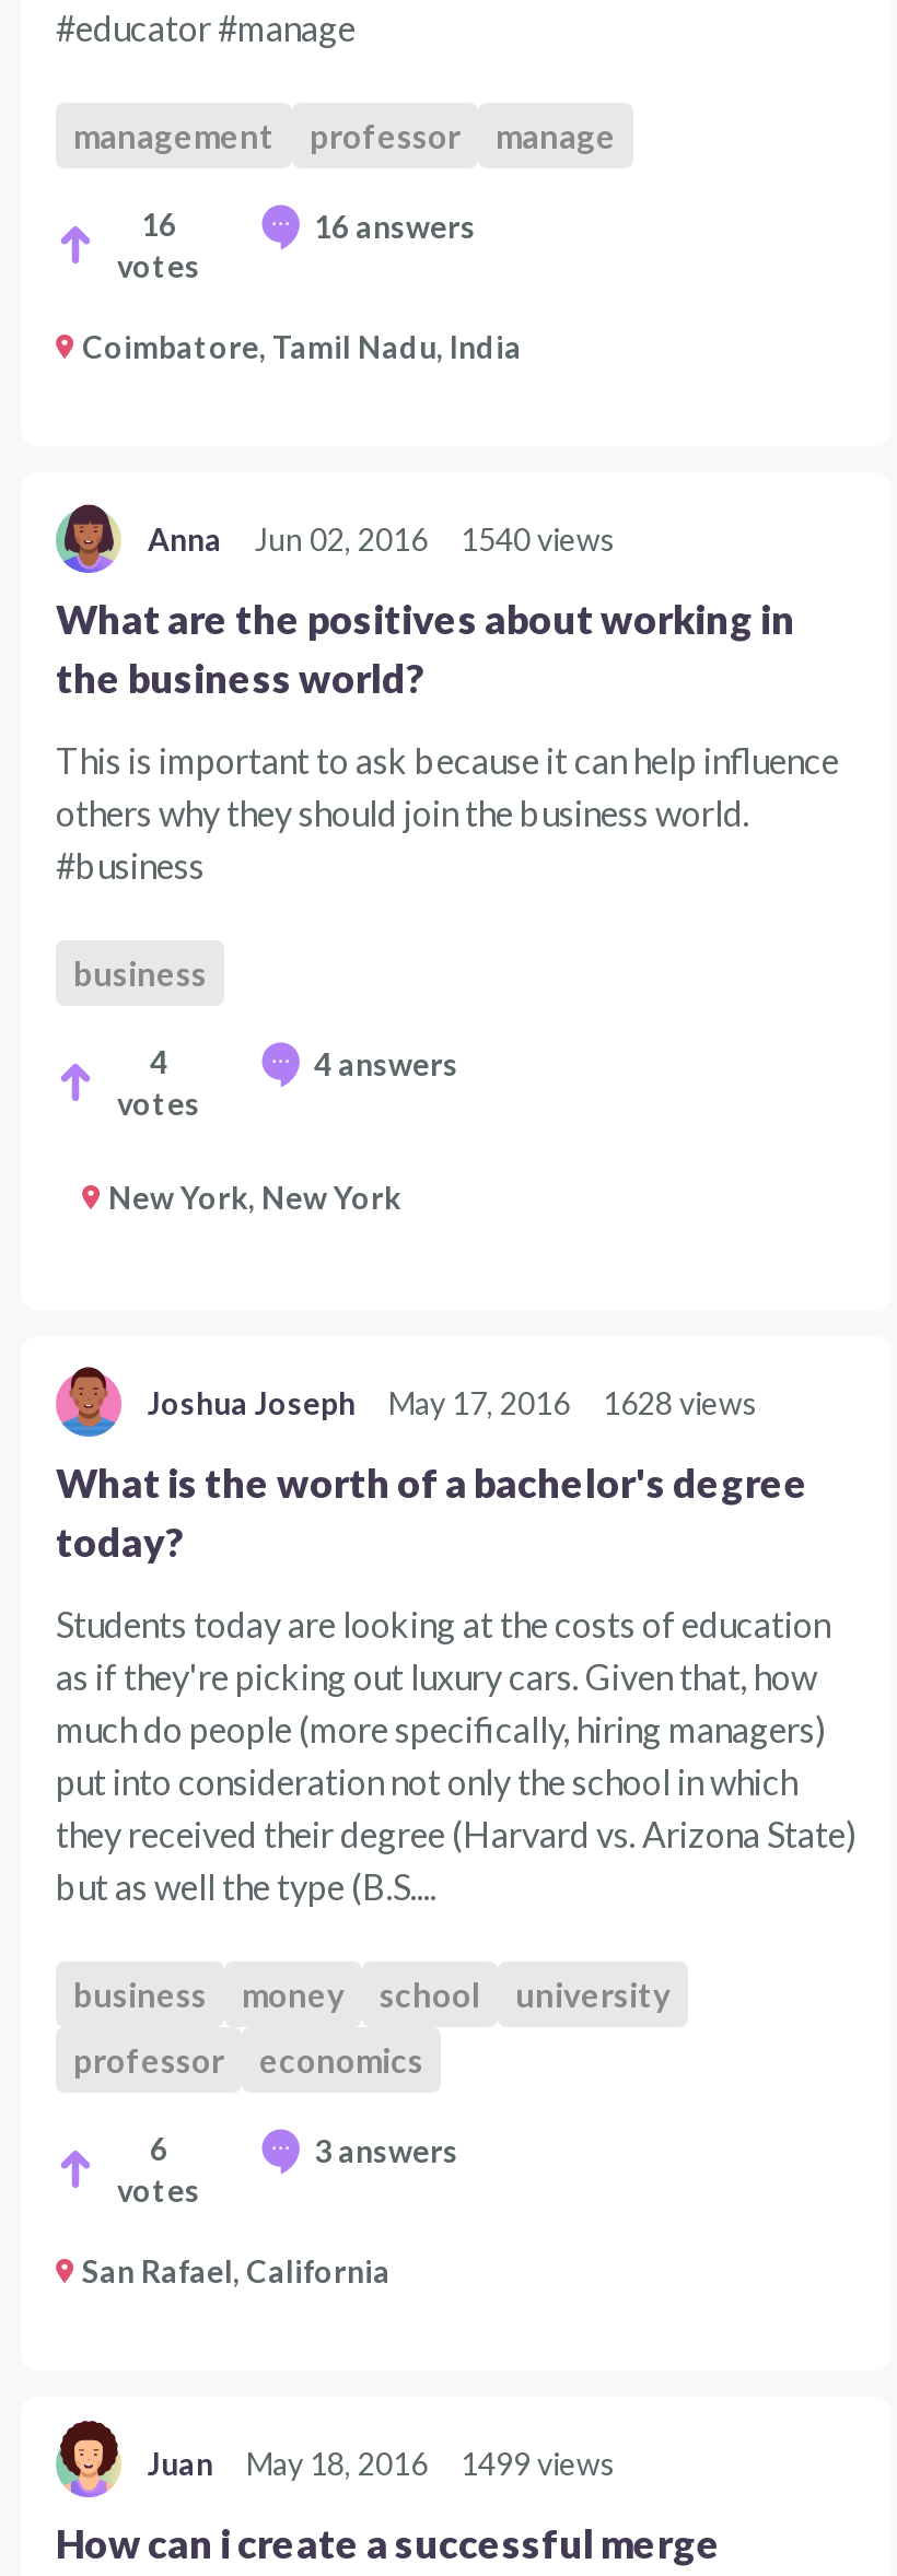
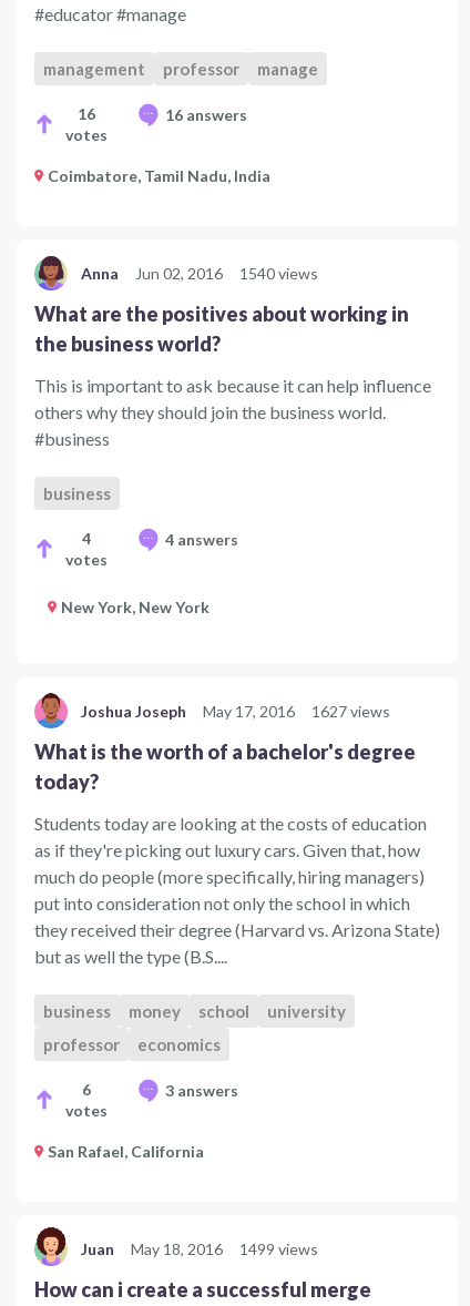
- Joshua Joseph May 17, 2016 1628 views
+ Joshua Joseph May 17, 2016 1627 views
